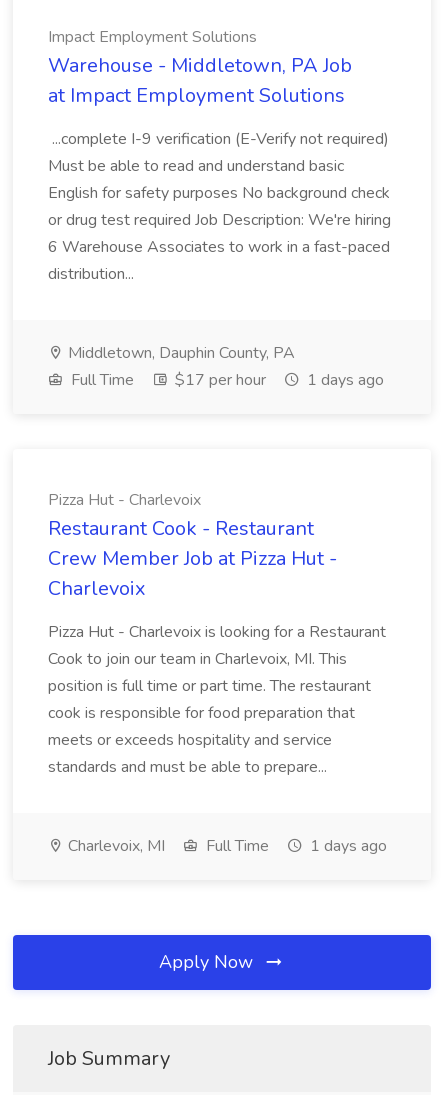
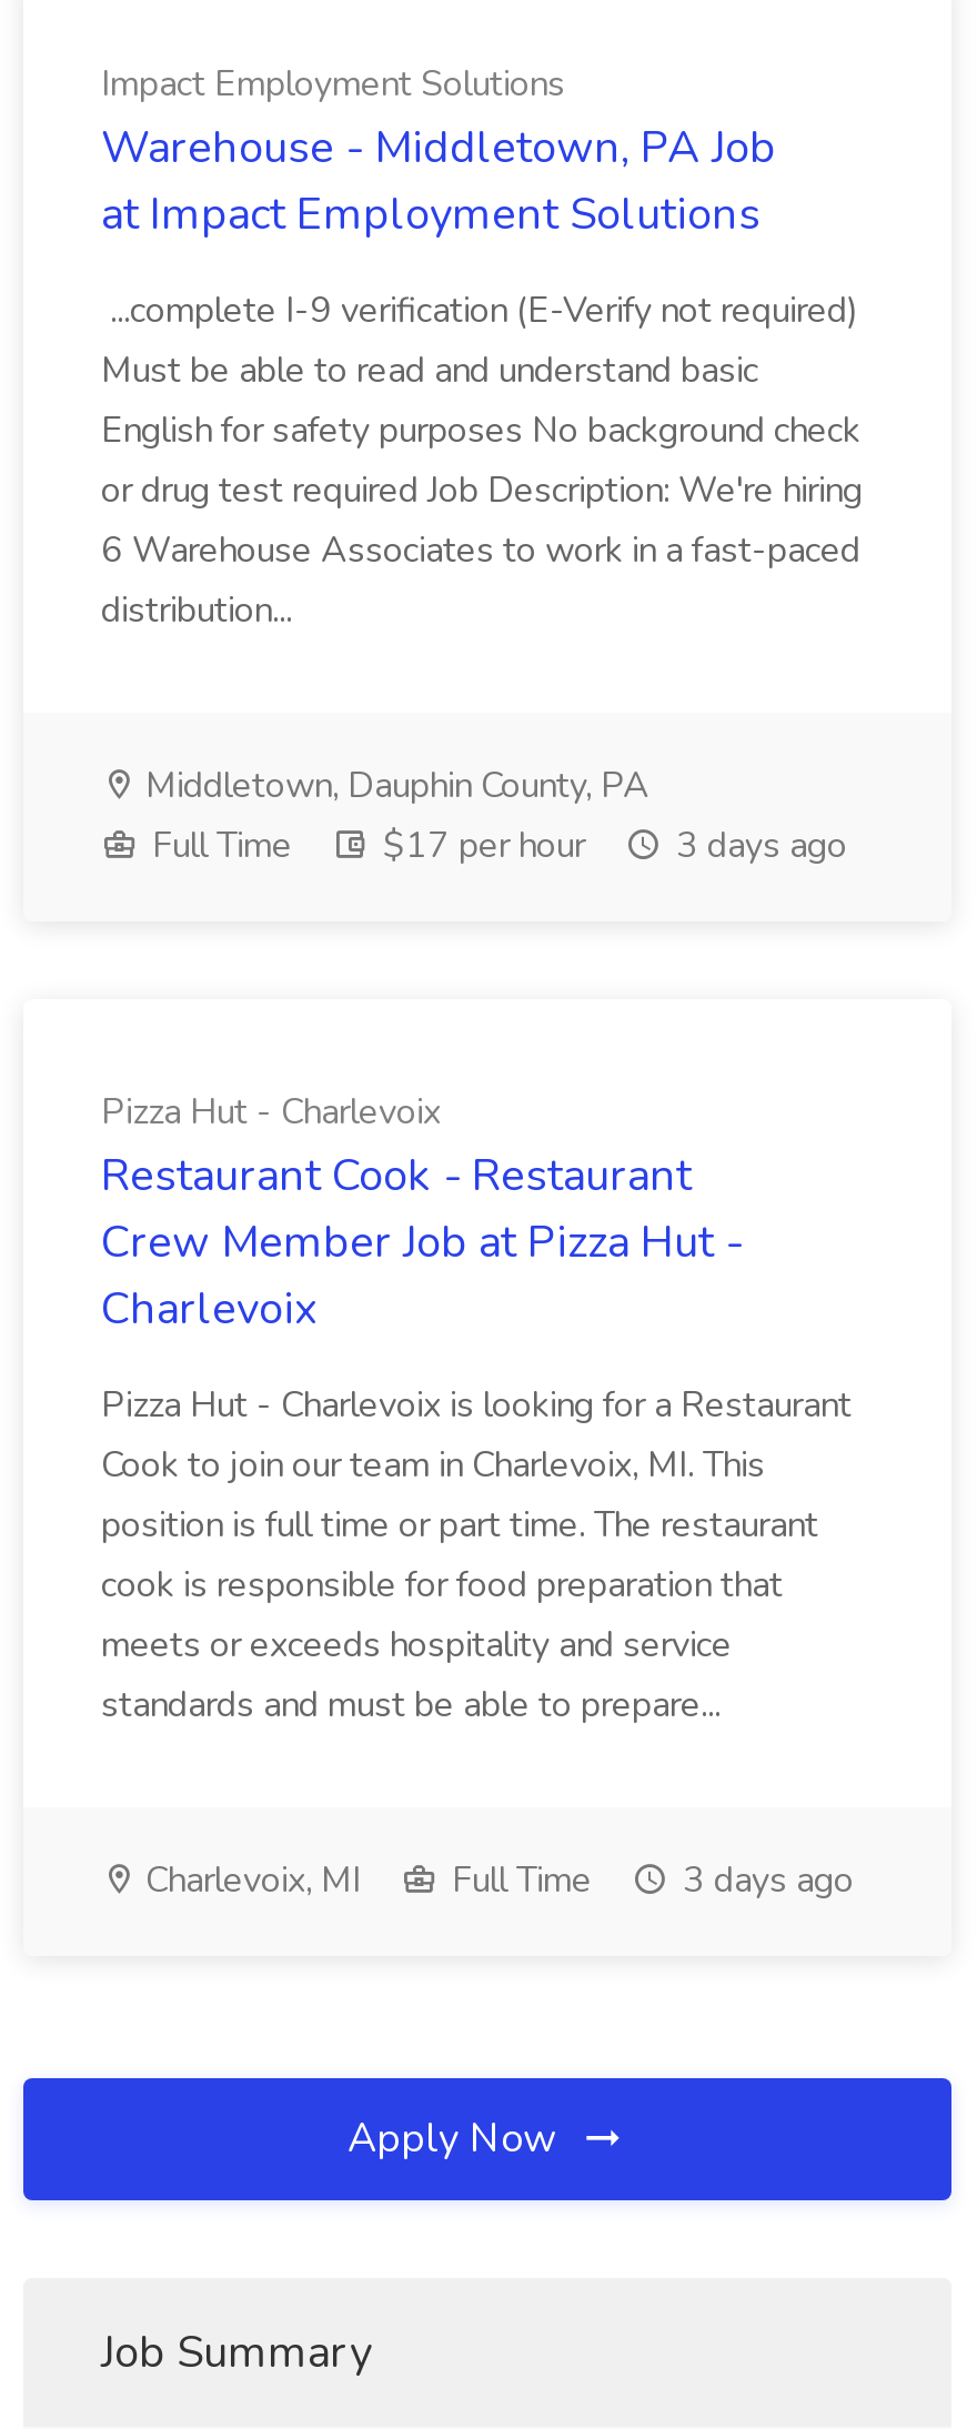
- Full Time $17 per hour 1 days ago
+ Full Time $17 per hour 3 days ago

- Charlevoix, MI Full Time 1 days ago
+ Charlevoix, MI Full Time 3 days ago
